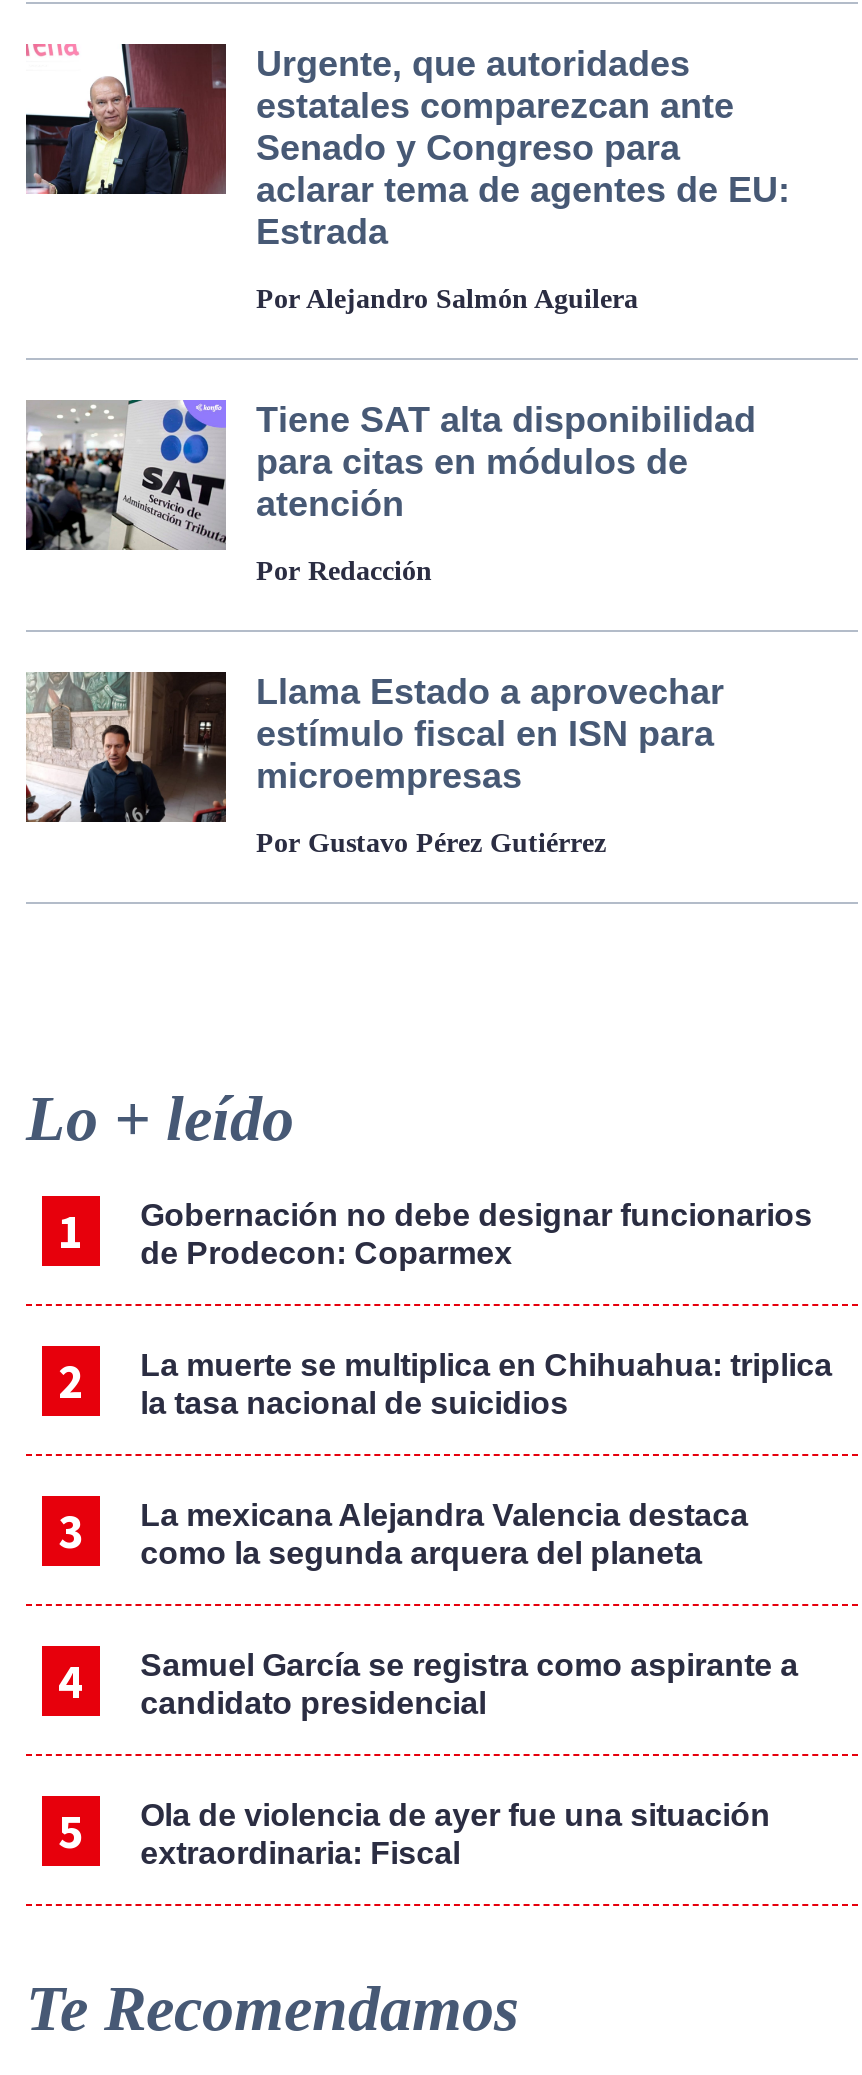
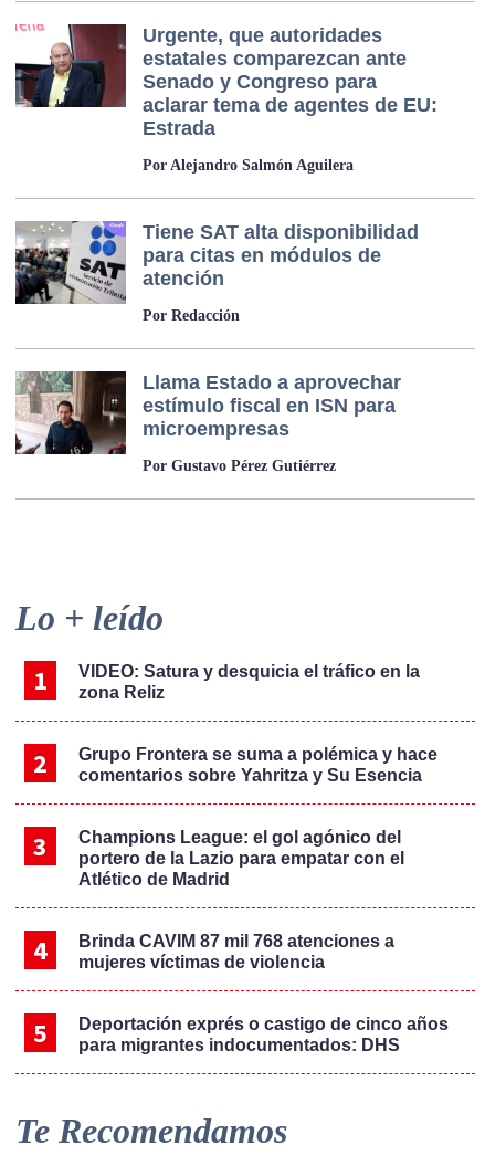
- Gobernación no debe designar funcionarios
- de Prodecon: Coparmex
+ VIDEO: Satura y desquicia el tráfico en la
+ zona Reliz

- La muerte se multiplica en Chihuahua: triplica
- la tasa nacional de suicidios
+ Grupo Frontera se suma a polémica y hace
+ comentarios sobre Yahritza y Su Esencia

- La mexicana Alejandra Valencia destaca
- como la segunda arquera del planeta
+ Champions League: el gol agónico del
+ portero de la Lazio para empatar con el
+ Atlético de Madrid

- Samuel García se registra como aspirante a
- candidato presidencial
+ Brinda CAVIM 87 mil 768 atenciones a
+ mujeres víctimas de violencia

- Ola de violencia de ayer fue una situación
- extraordinaria: Fiscal
+ Deportación exprés o castigo de cinco años
+ para migrantes indocumentados: DHS
